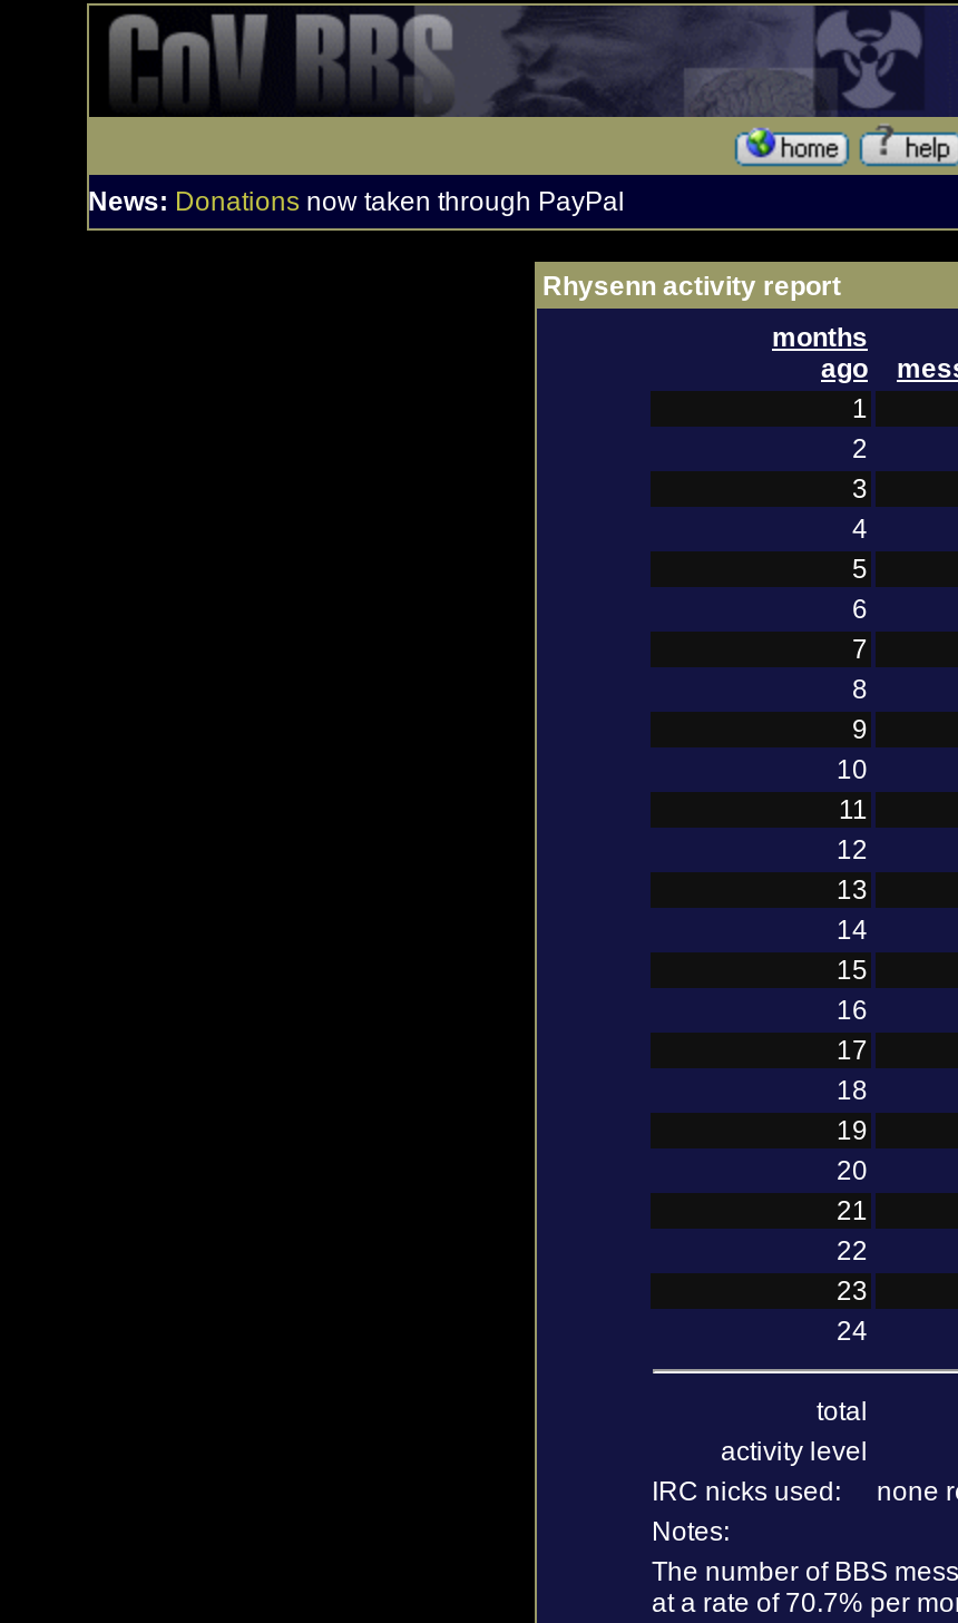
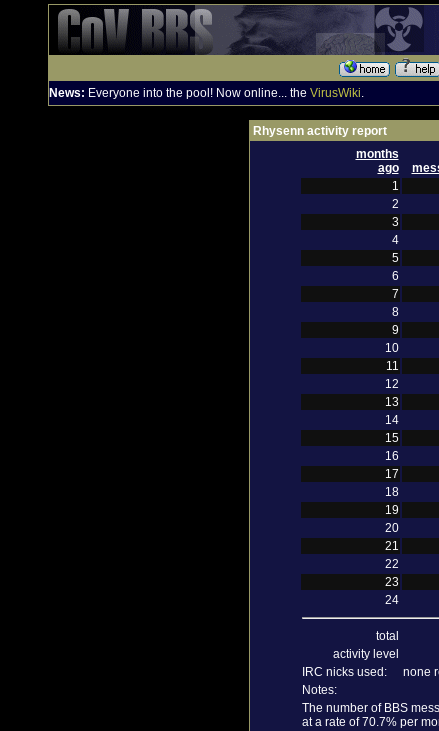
- News: Donations now taken through PayPal
+ News: Everyone into the pool! Now online... the VirusWiki.
